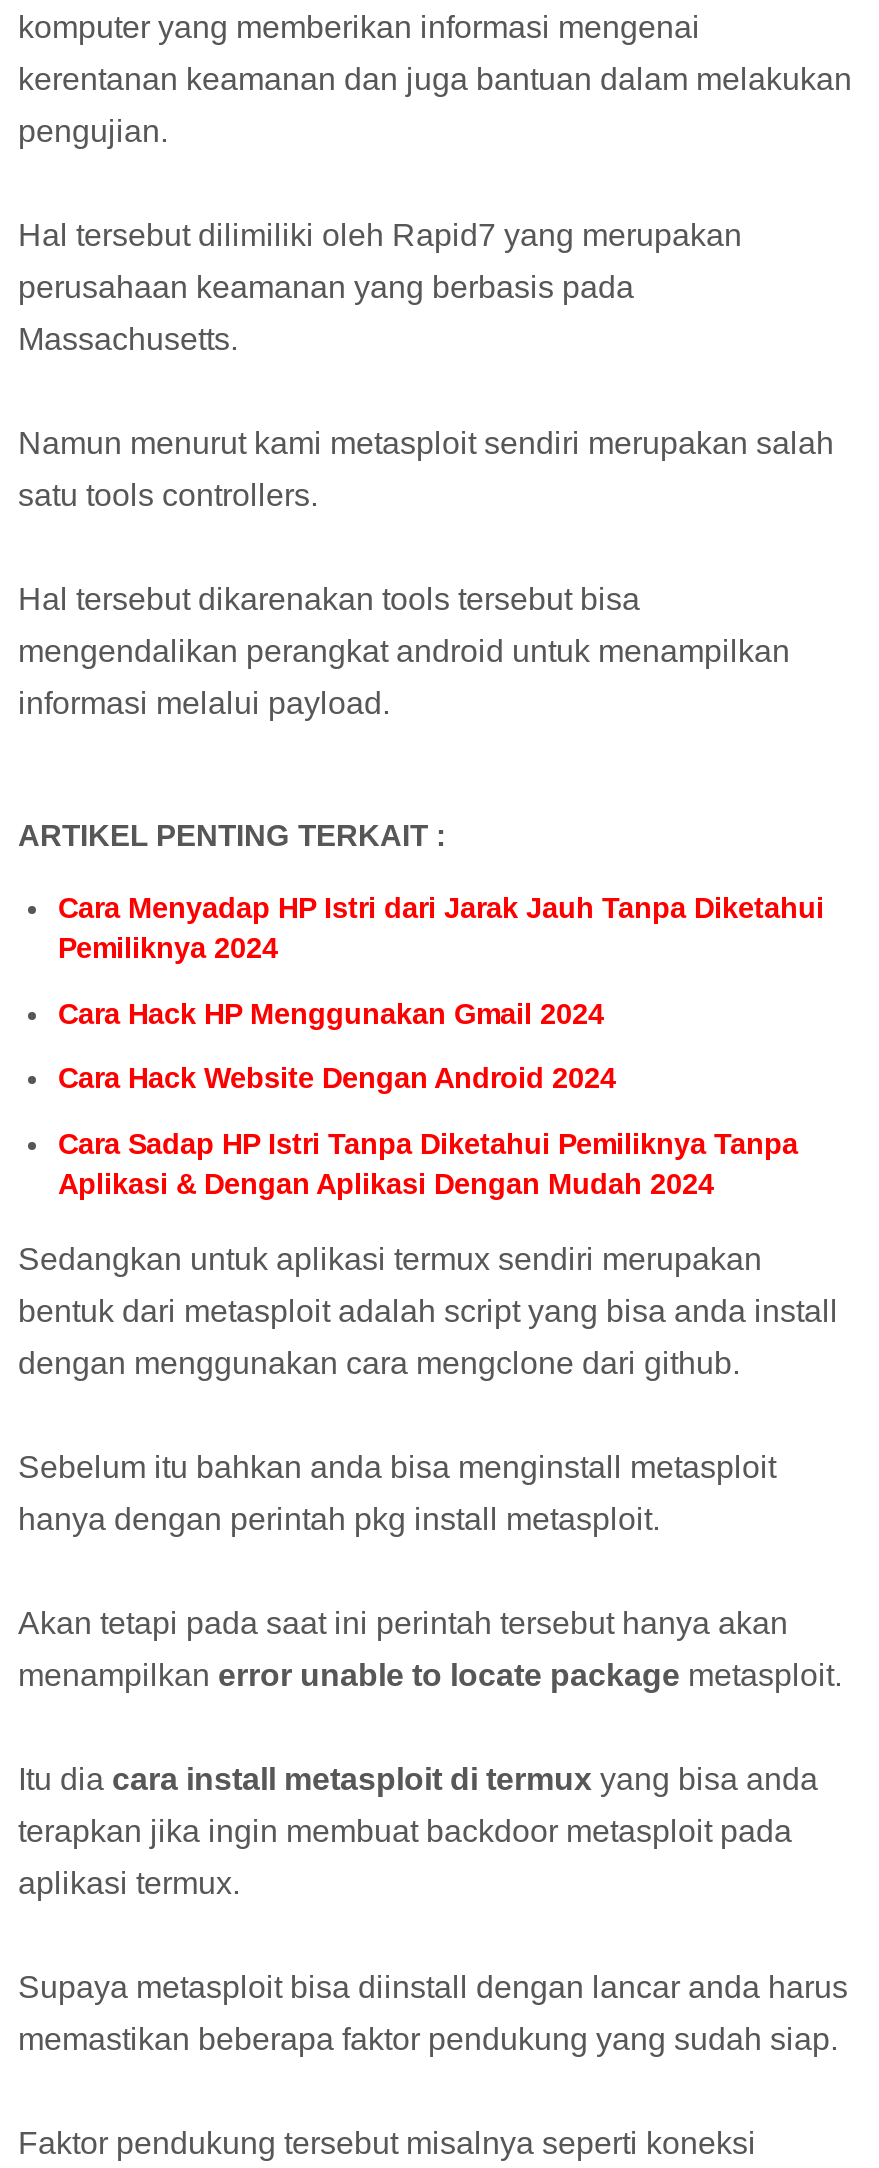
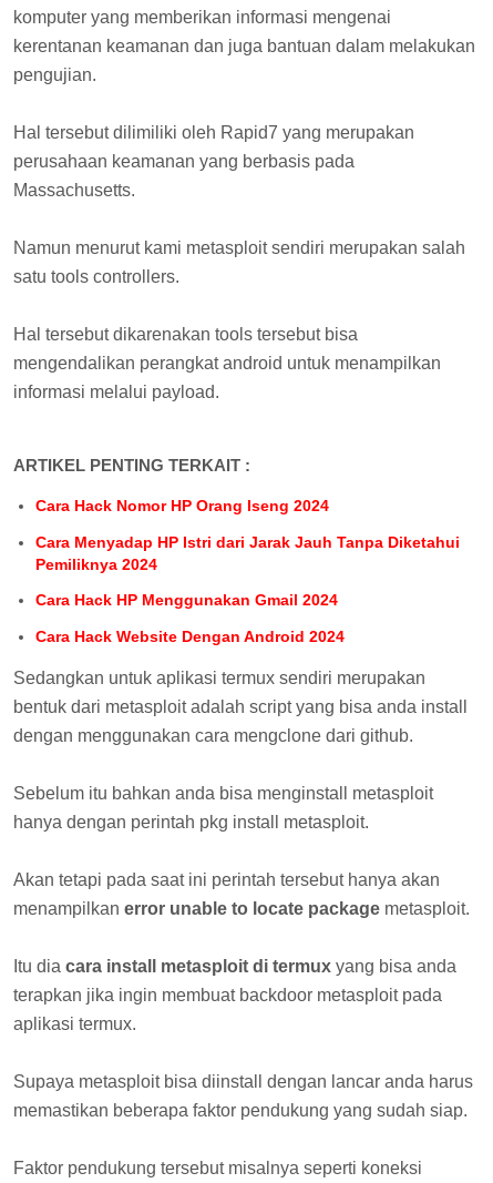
+ Cara Hack Nomor HP Orang Iseng 2024

moved down: Cara Menyadap HP Istri dari Jarak Jauh Tanpa Diketahui | Pemiliknya 2024 | Cara Hack HP Menggunakan Gmail 2024 | Cara Hack Website Dengan Android 2024

- Cara Sadap HP Istri Tanpa Diketahui Pemiliknya Tanpa
- Aplikasi & Dengan Aplikasi Dengan Mudah 2024
